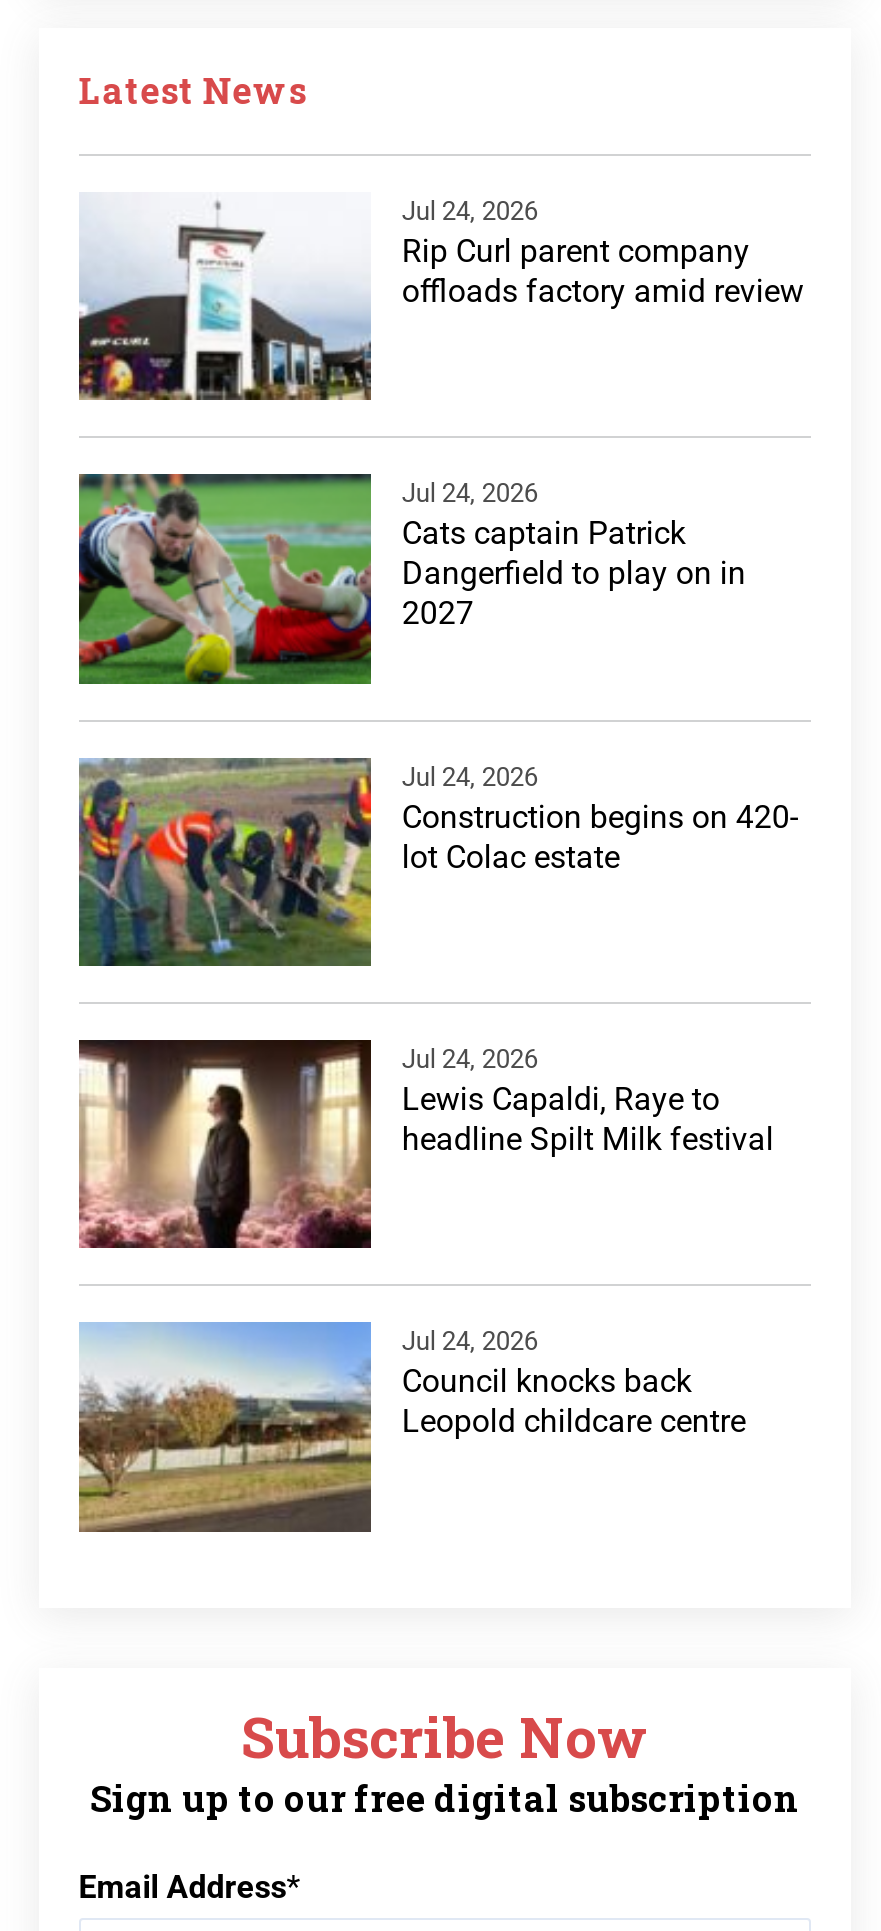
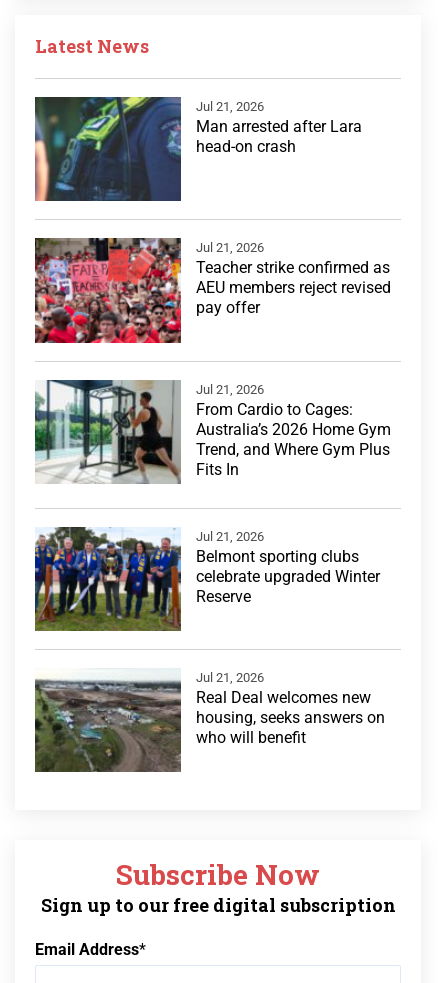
- [image]
- Jul 24, 2026
- Rip Curl parent company
- offloads factory amid review
+ [image]
+ Jul 21, 2026
+ Man arrested after Lara
+ head-on crash

- [image]
- Jul 24, 2026
- Cats captain Patrick
- Dangerfield to play on in
- 2027
+ [image]
+ Jul 21, 2026
+ Teacher strike confirmed as
+ AEU members reject revised
+ pay offer

- [image]
- Jul 24, 2026
- Construction begins on 420-
- lot Colac estate
+ [image]
+ Jul 21, 2026
+ From Cardio to Cages:
+ Australia’s 2026 Home Gym
+ Trend, and Where Gym Plus
+ Fits In

- [image]
- Jul 24, 2026
- Lewis Capaldi, Raye to
- headline Spilt Milk festival
+ [image]
+ Jul 21, 2026
+ Belmont sporting clubs
+ celebrate upgraded Winter
+ Reserve

- [image]
- Jul 24, 2026
- Council knocks back
- Leopold childcare centre
+ [image]
+ Jul 21, 2026
+ Real Deal welcomes new
+ housing, seeks answers on
+ who will benefit
